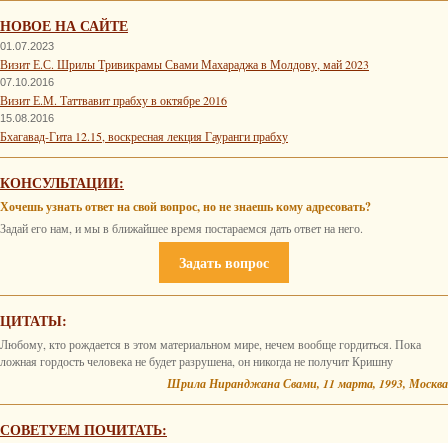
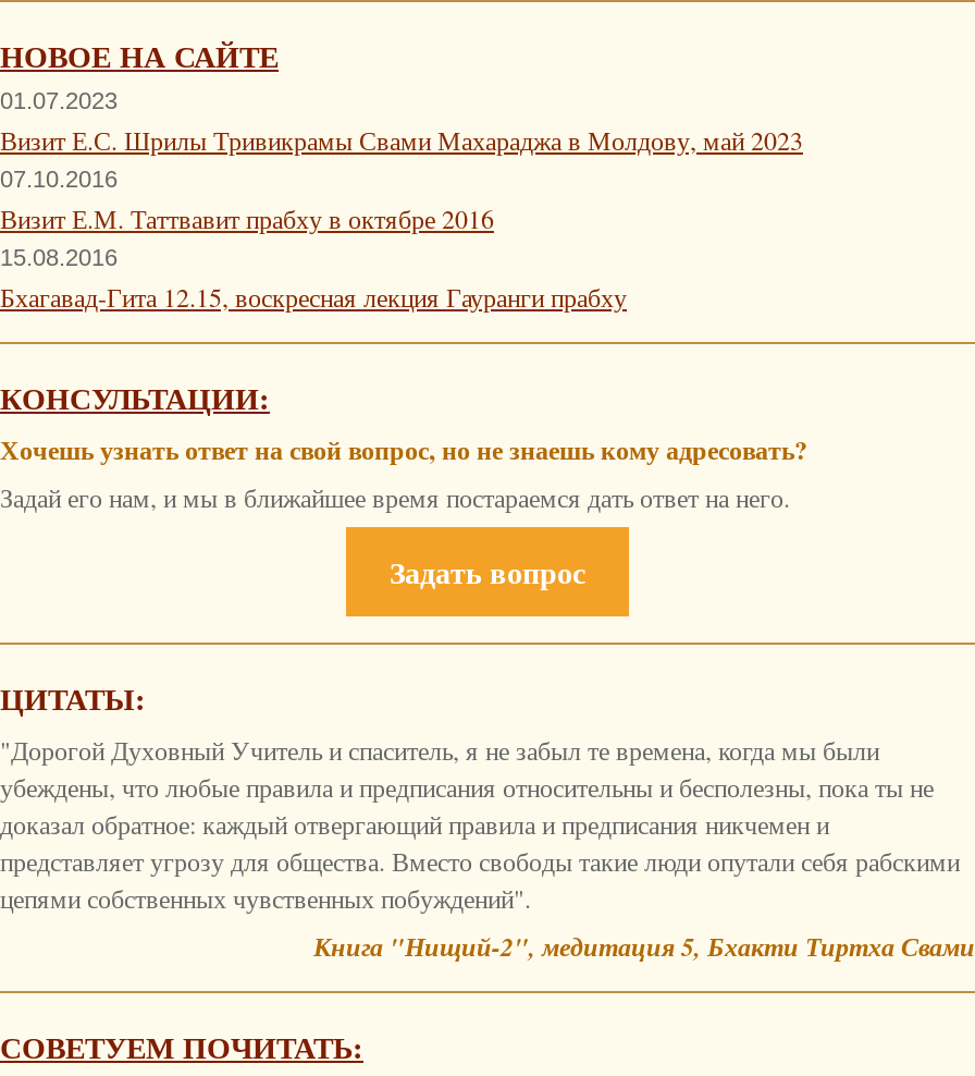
- Любому, кто рождается в этом материальном мире, нечем вообще гордиться. Пока
- ложная гордость человека не будет разрушена, он никогда не получит Кришну
- Шрила Ниранджана Свами, 11 марта, 1993, Москва
+ "Дорогой Духовный Учитель и спаситель, я не забыл те времена, когда мы были
+ убеждены, что любые правила и предписания относительны и бесполезны, пока ты не
+ доказал обратное: каждый отвергающий правила и предписания никчемен и
+ представляет угрозу для общества. Вместо свободы такие люди опутали себя рабскими
+ цепями собственных чувственных побуждений".
+ Книга "Нищий-2", медитация 5, Бхакти Тиртха Свами
